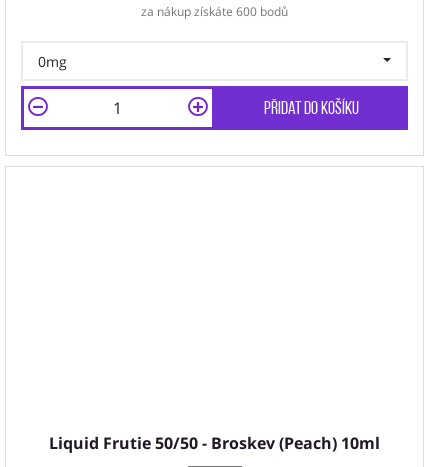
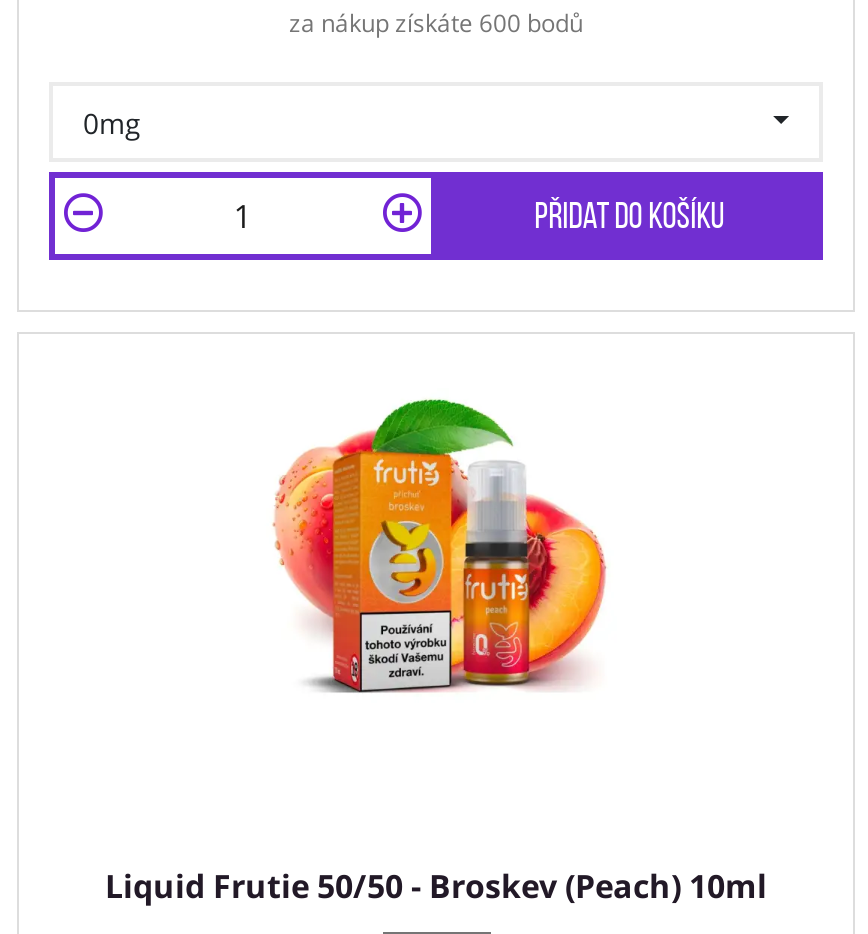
+ [image]
